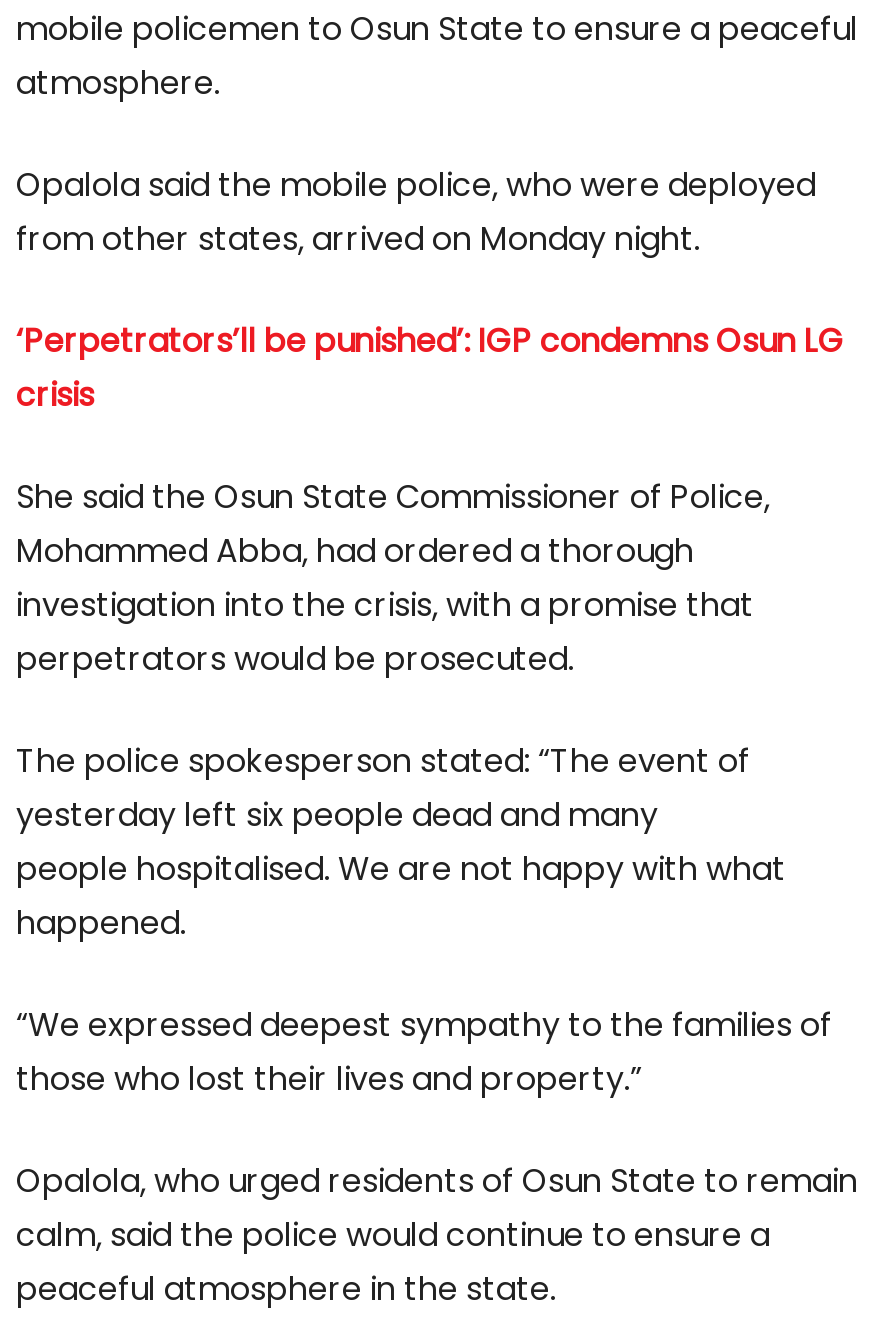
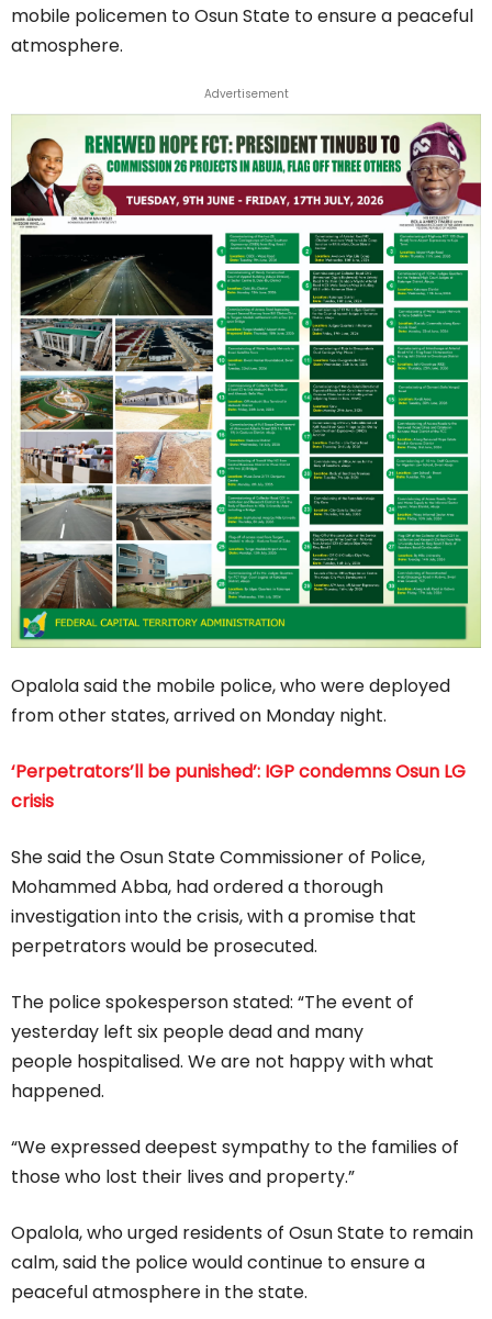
+ [image]

+ Advertisement
